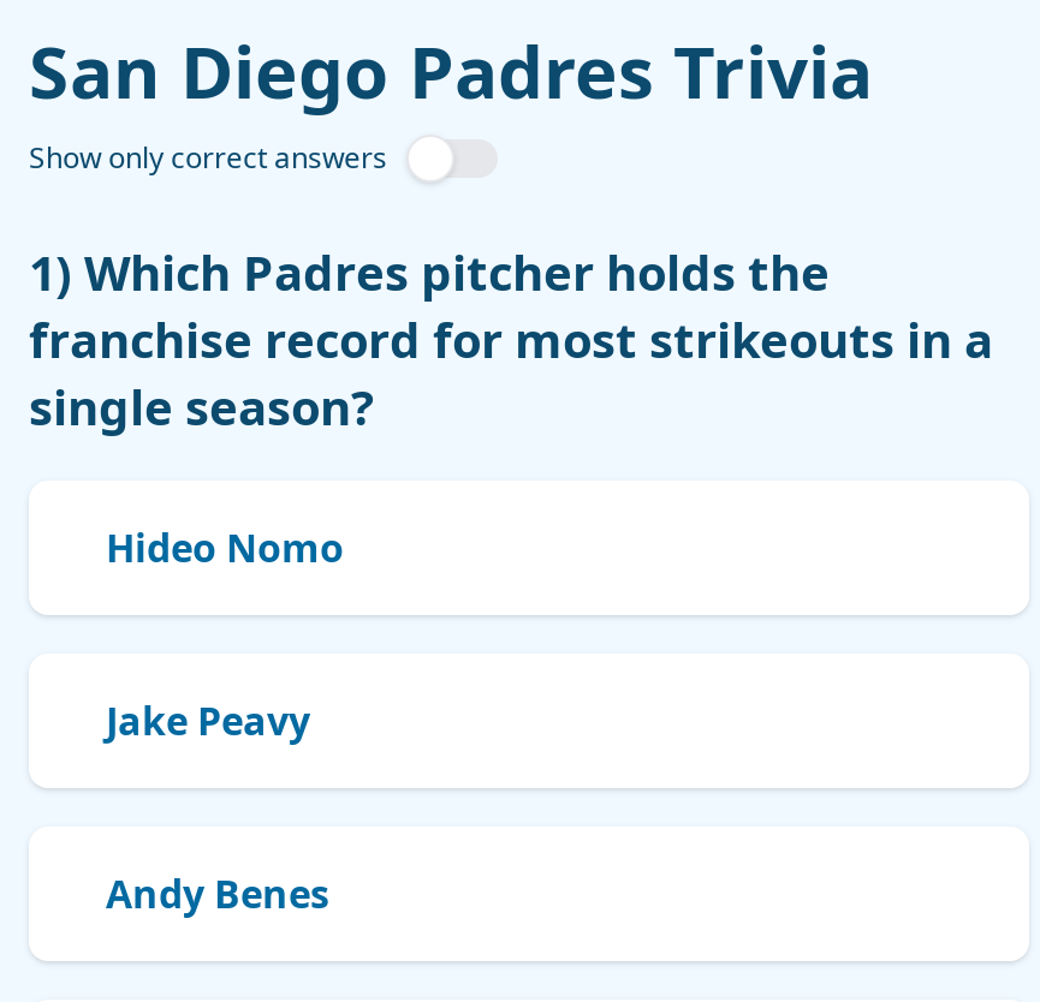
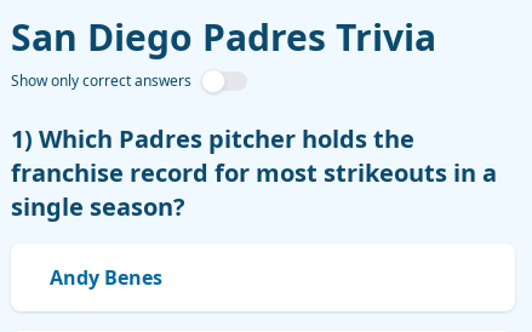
- Hideo Nomo
- Jake Peavy
